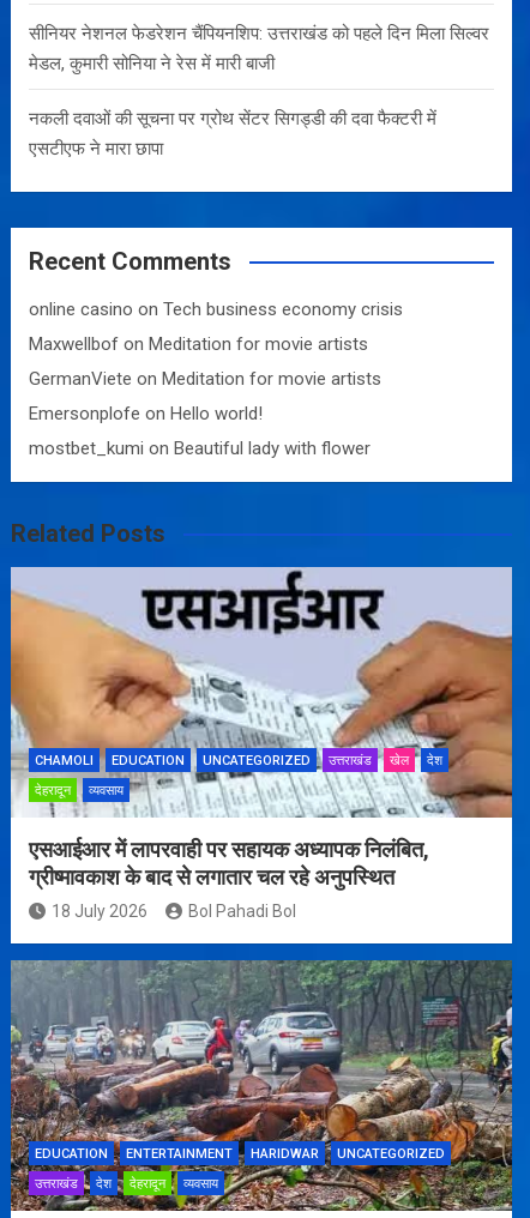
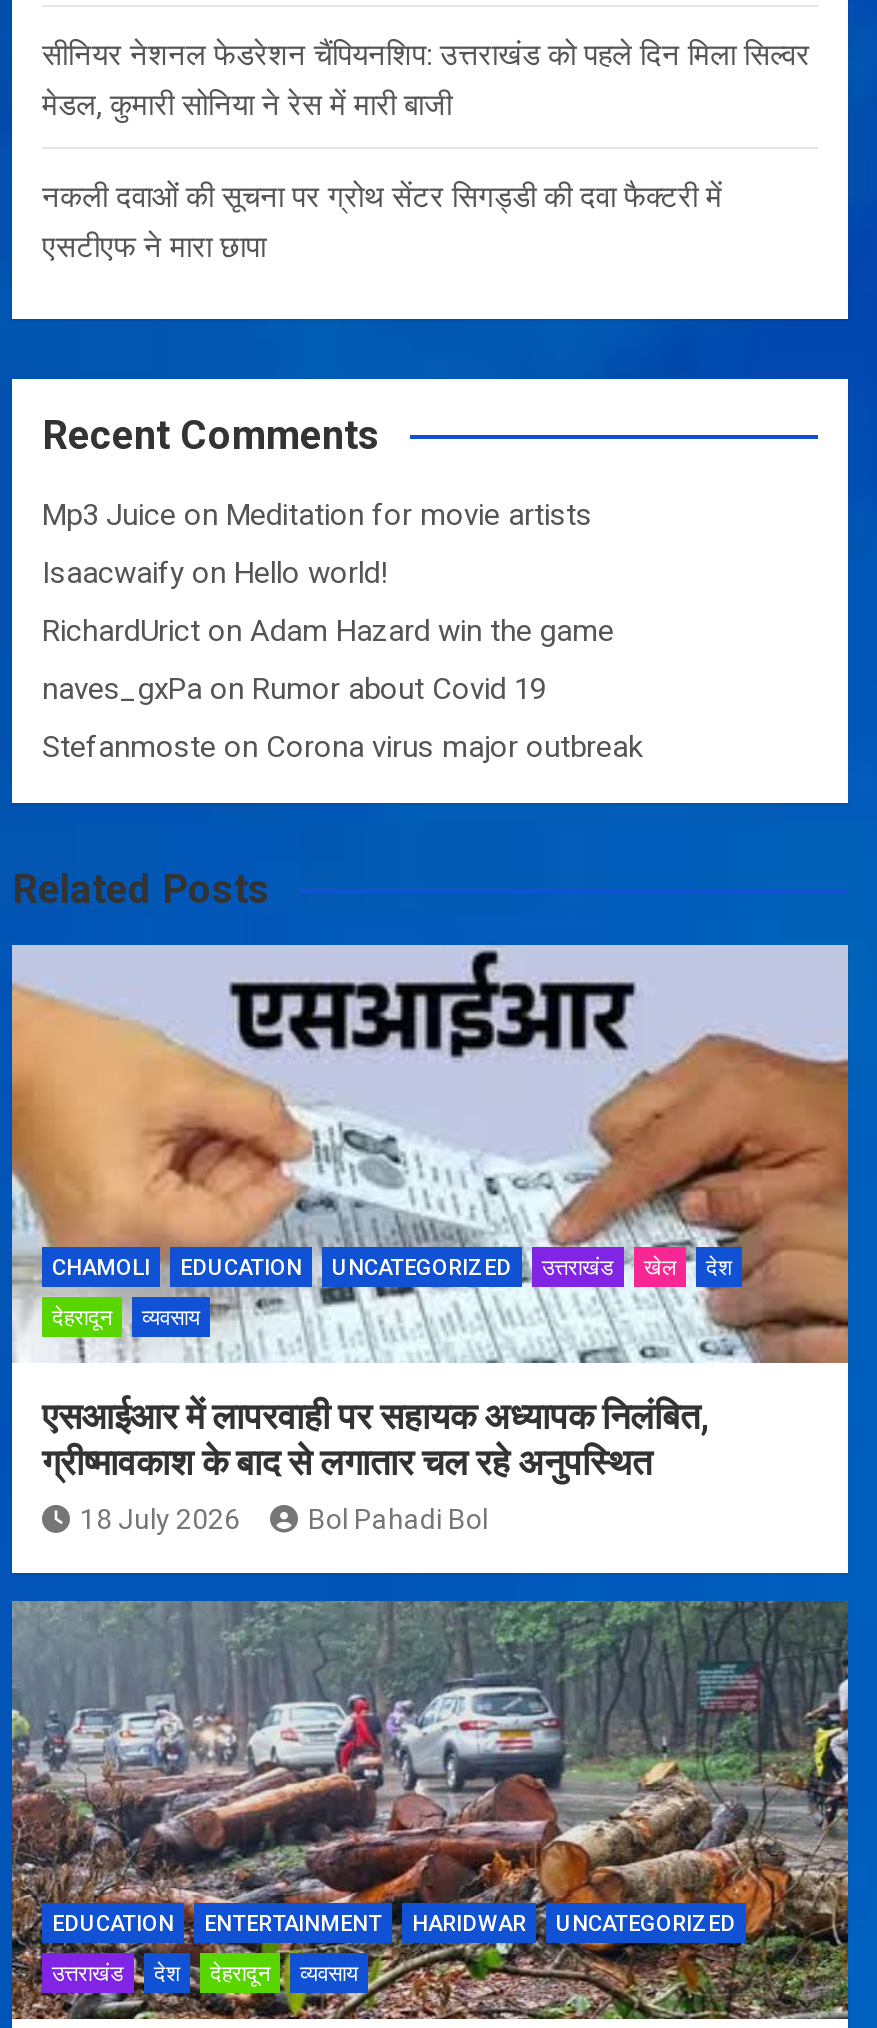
- online casino on Tech business economy crisis
+ Mp3 Juice on Meditation for movie artists

- Maxwellbof on Meditation for movie artists
+ Isaacwaify on Hello world!

- GermanViete on Meditation for movie artists
+ RichardUrict on Adam Hazard win the game

- Emersonplofe on Hello world!
+ naves_gxPa on Rumor about Covid 19

- mostbet_kumi on Beautiful lady with flower
+ Stefanmoste on Corona virus major outbreak
